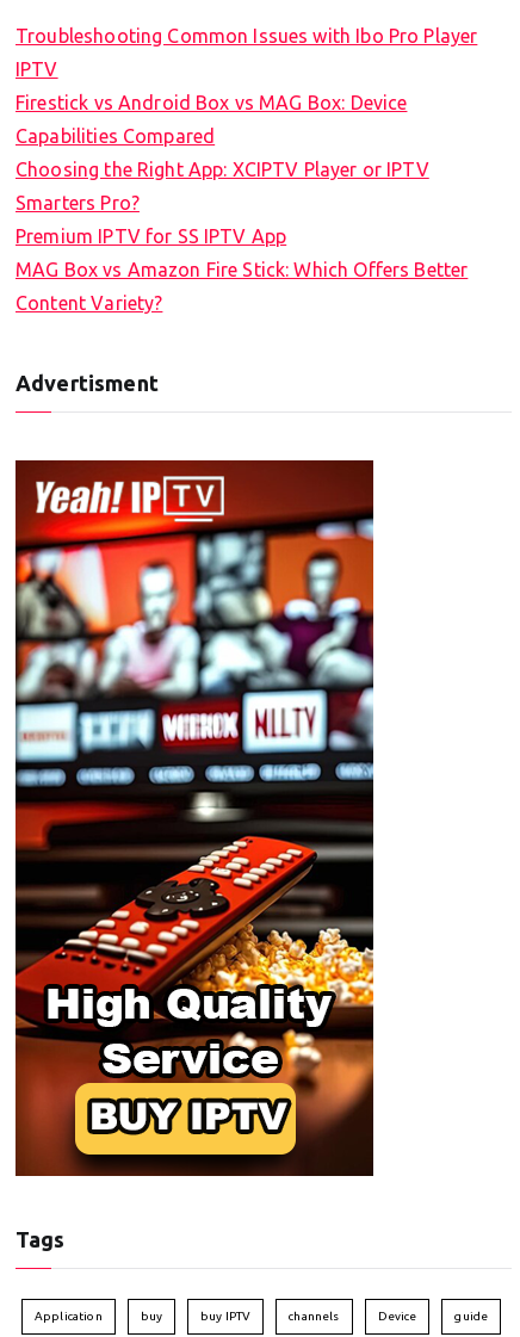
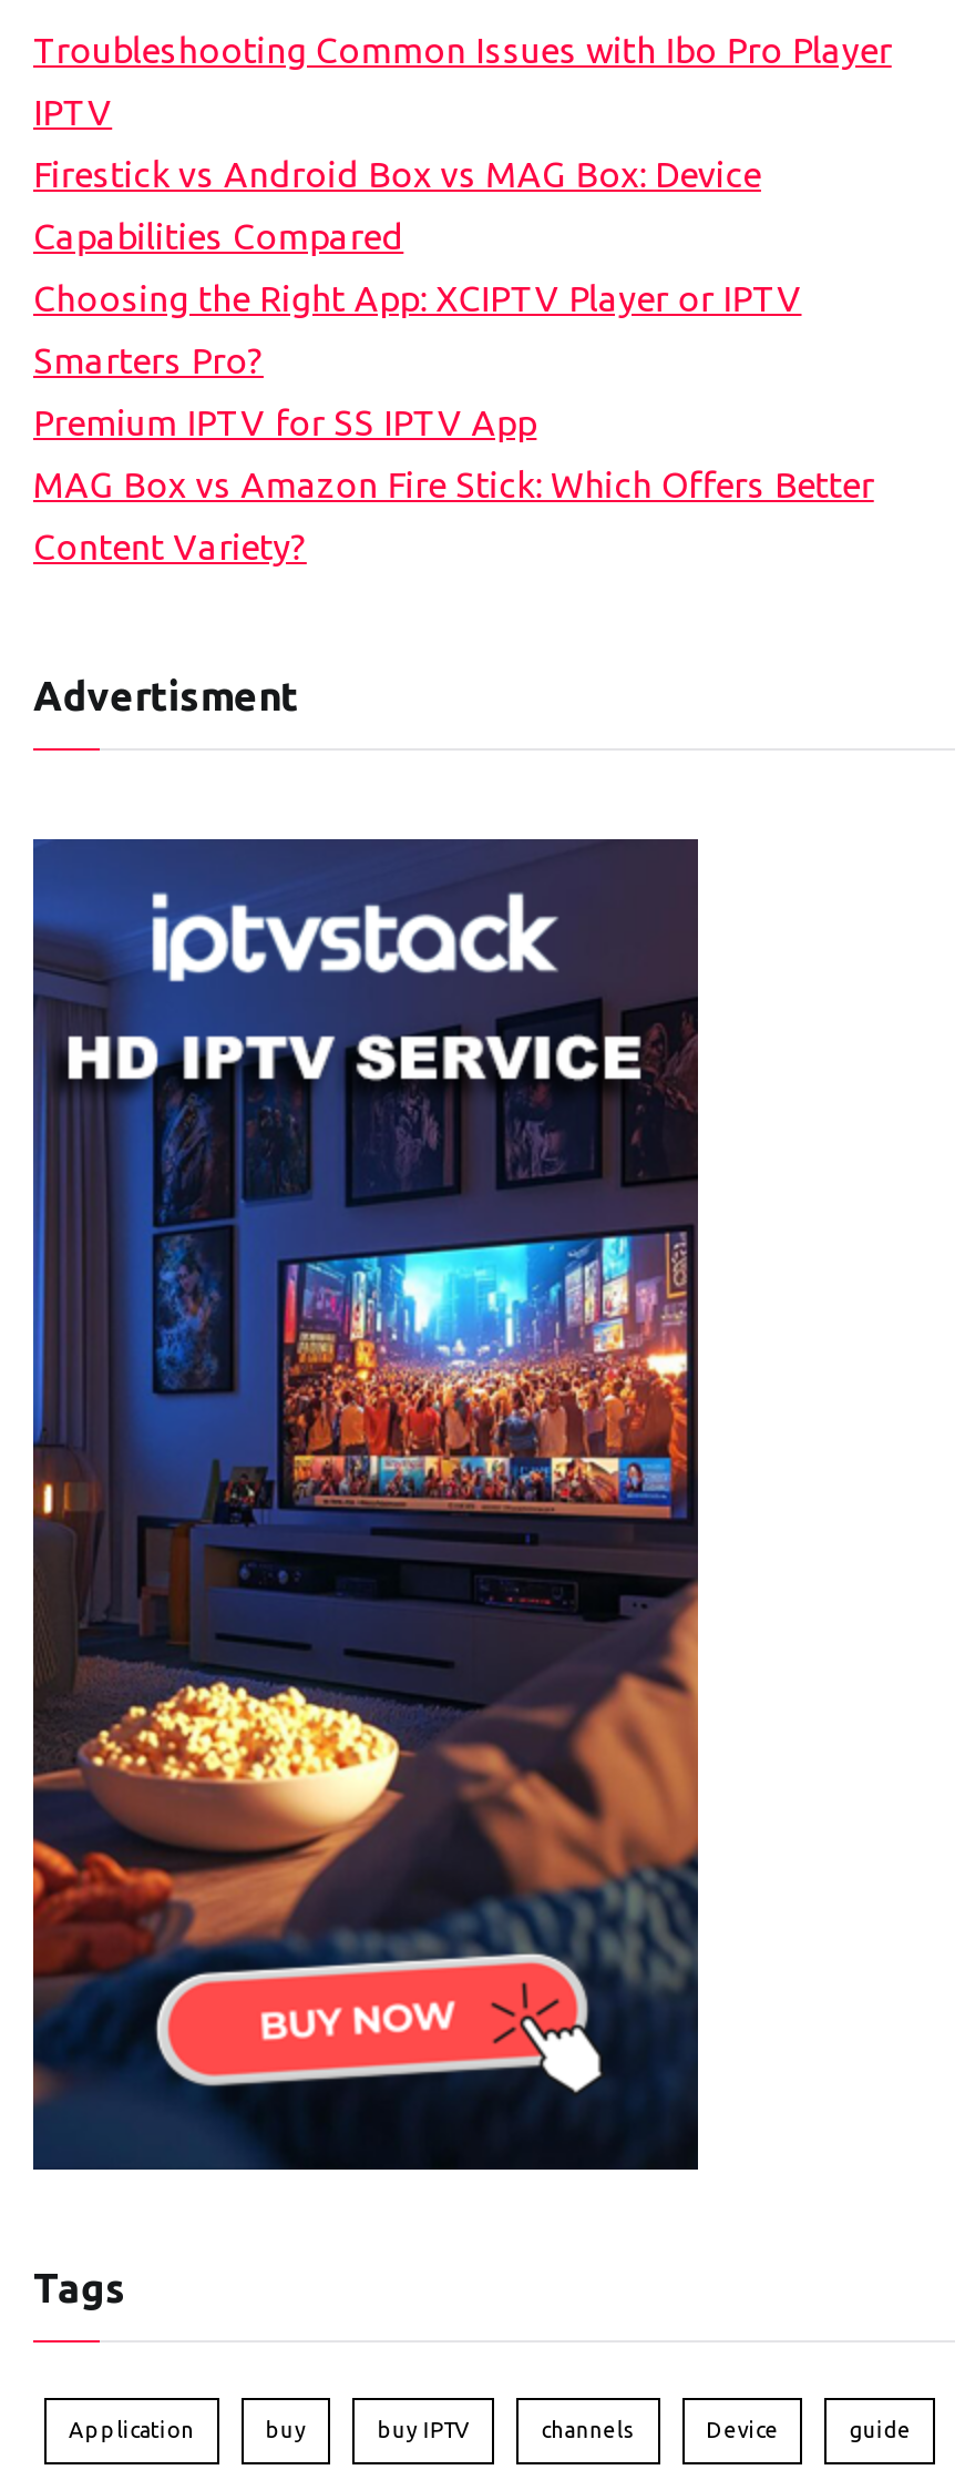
- [image]
+ [image]
